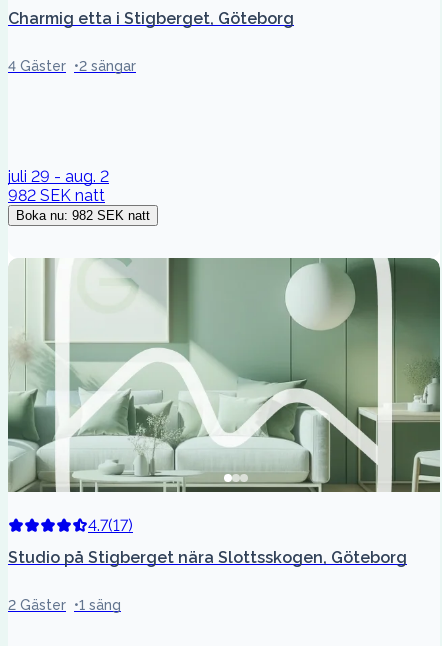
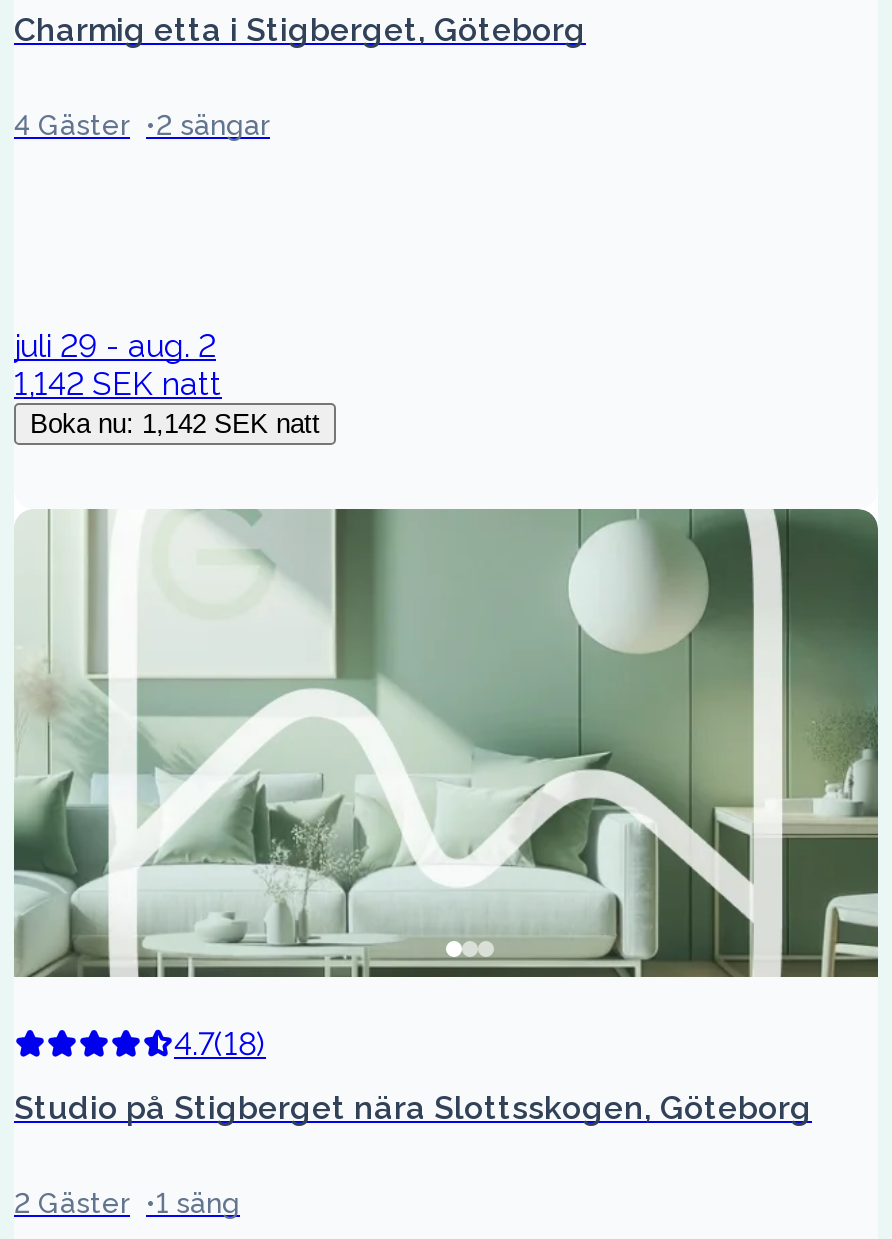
- 982 SEK natt
+ 1,142 SEK natt

- Boka nu: 982 SEK natt
+ Boka nu: 1,142 SEK natt

- 4.7(17)
+ 4.7(18)
